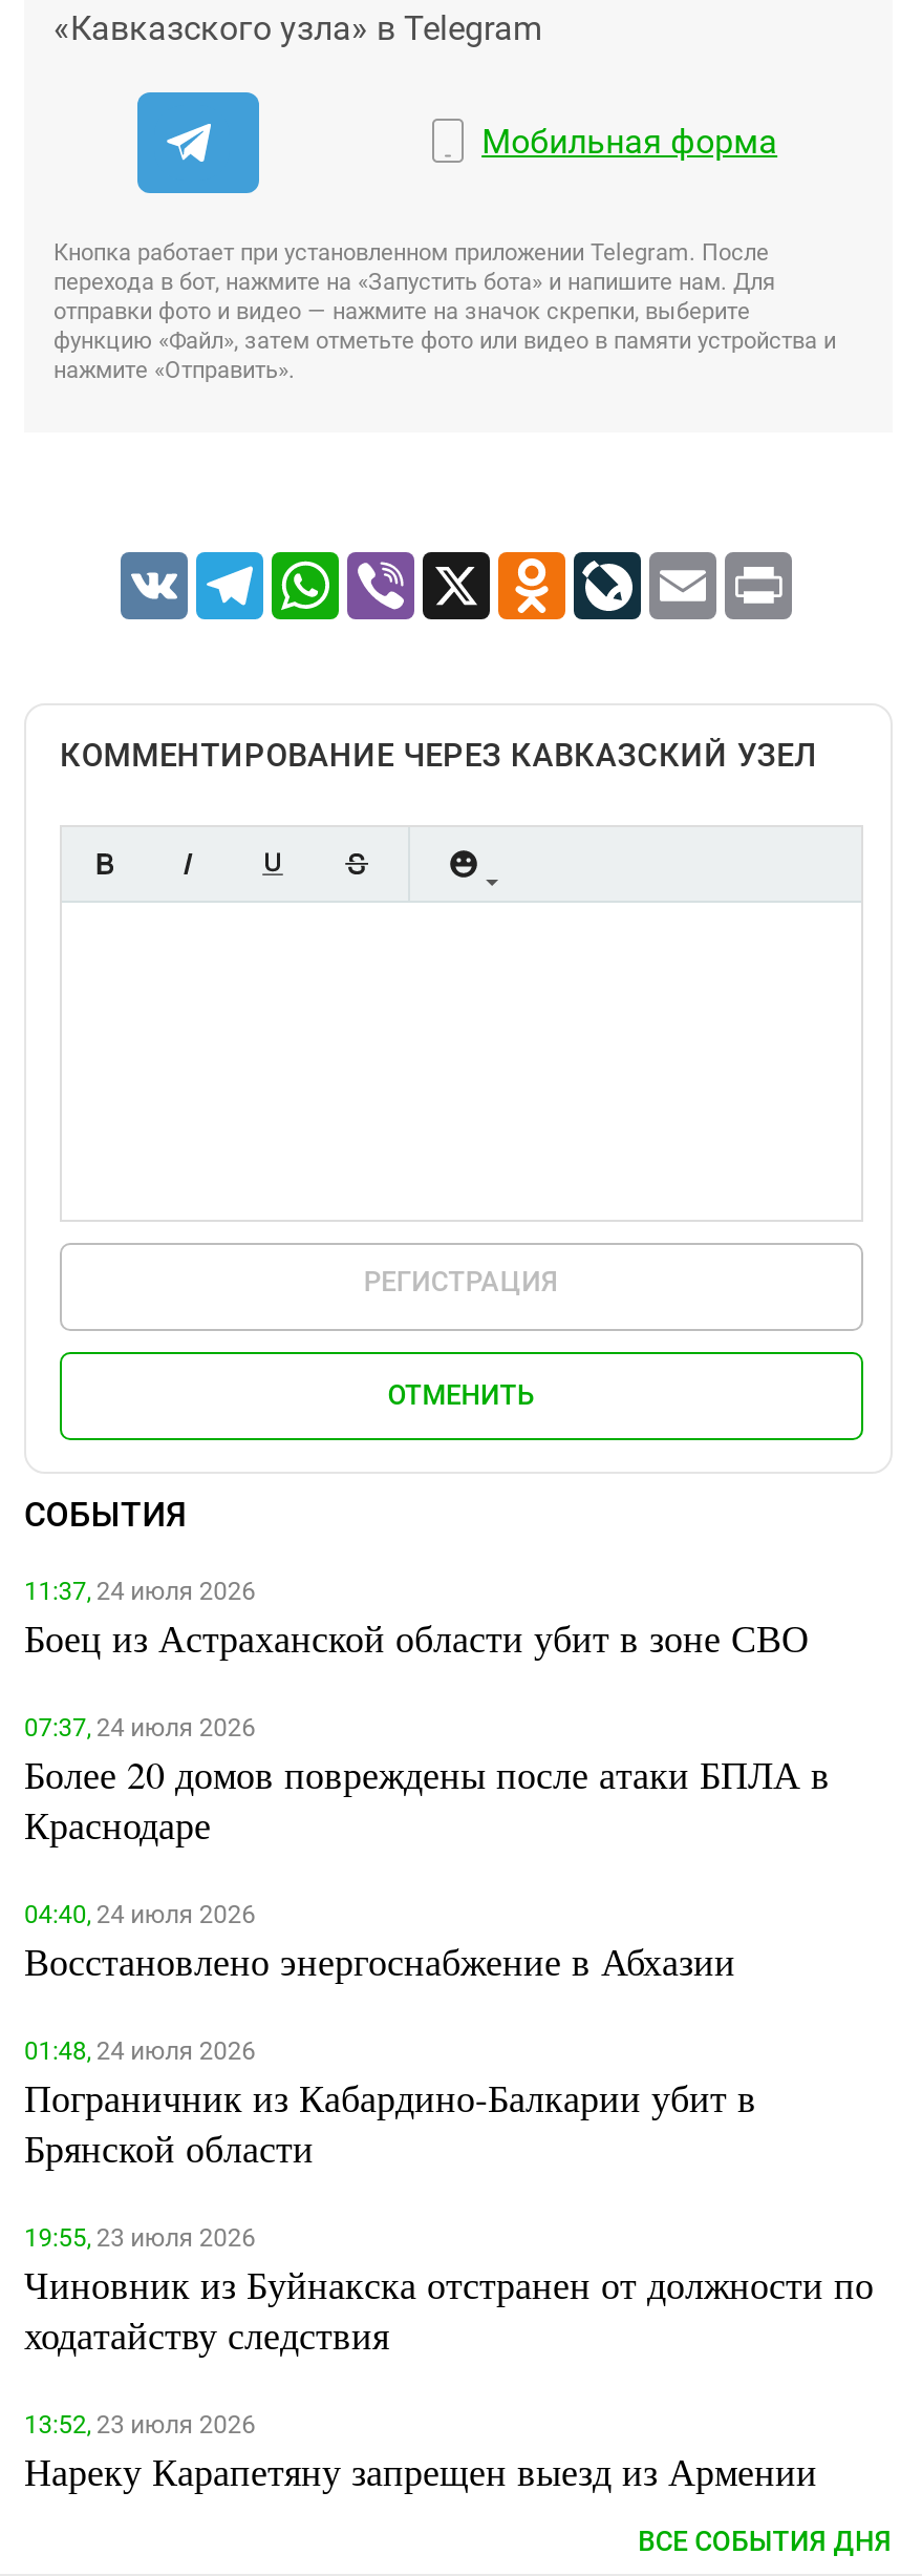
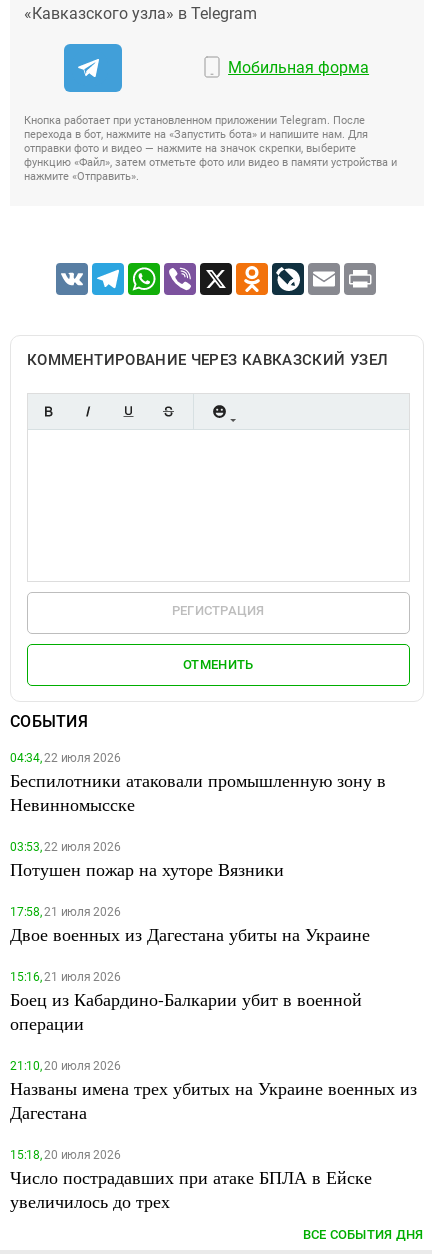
- 11:37, 24 июля 2026
- Боец из Астраханской области убит в зоне СВО
+ 04:34, 22 июля 2026
+ Беспилотники атаковали промышленную зону в
+ Невинномысске

- 07:37, 24 июля 2026
- Более 20 домов повреждены после атаки БПЛА в
- Краснодаре
+ 03:53, 22 июля 2026
+ Потушен пожар на хуторе Вязники

- 04:40, 24 июля 2026
- Восстановлено энергоснабжение в Абхазии
+ 17:58, 21 июля 2026
+ Двое военных из Дагестана убиты на Украине

- 01:48, 24 июля 2026
- Пограничник из Кабардино-Балкарии убит в
- Брянской области
+ 15:16, 21 июля 2026
+ Боец из Кабардино-Балкарии убит в военной
+ операции

- 19:55, 23 июля 2026
- Чиновник из Буйнакска отстранен от должности по
- ходатайству следствия
+ 21:10, 20 июля 2026
+ Названы имена трех убитых на Украине военных из
+ Дагестана

- 13:52, 23 июля 2026
- Нареку Карапетяну запрещен выезд из Армении
+ 15:18, 20 июля 2026
+ Число пострадавших при атаке БПЛА в Ейске
+ увеличилось до трех
